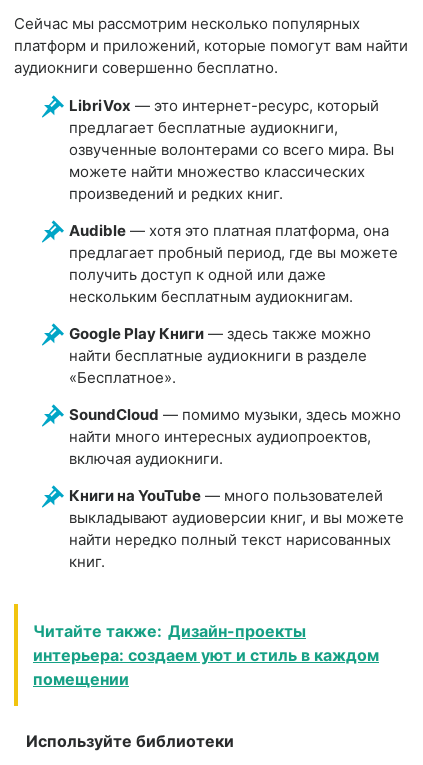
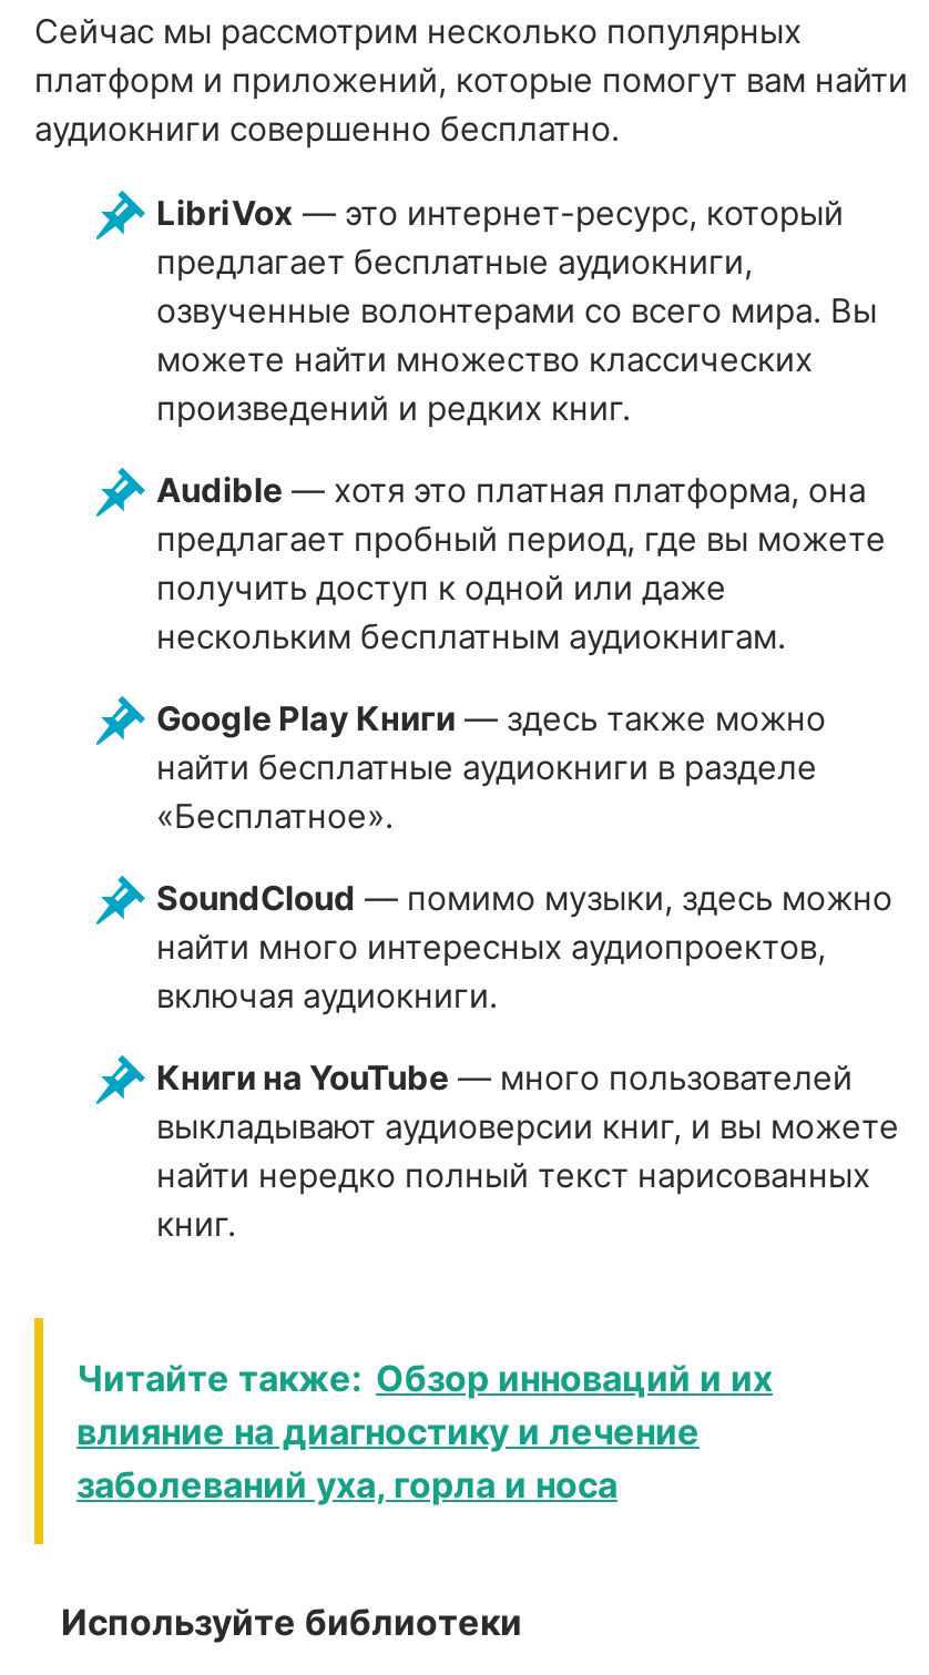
- Читайте также: Дизайн-проекты
- интерьера: создаем уют и стиль в каждом
- помещении
+ Читайте также: Обзор инноваций и их
+ влияние на диагностику и лечение
+ заболеваний уха, горла и носа
